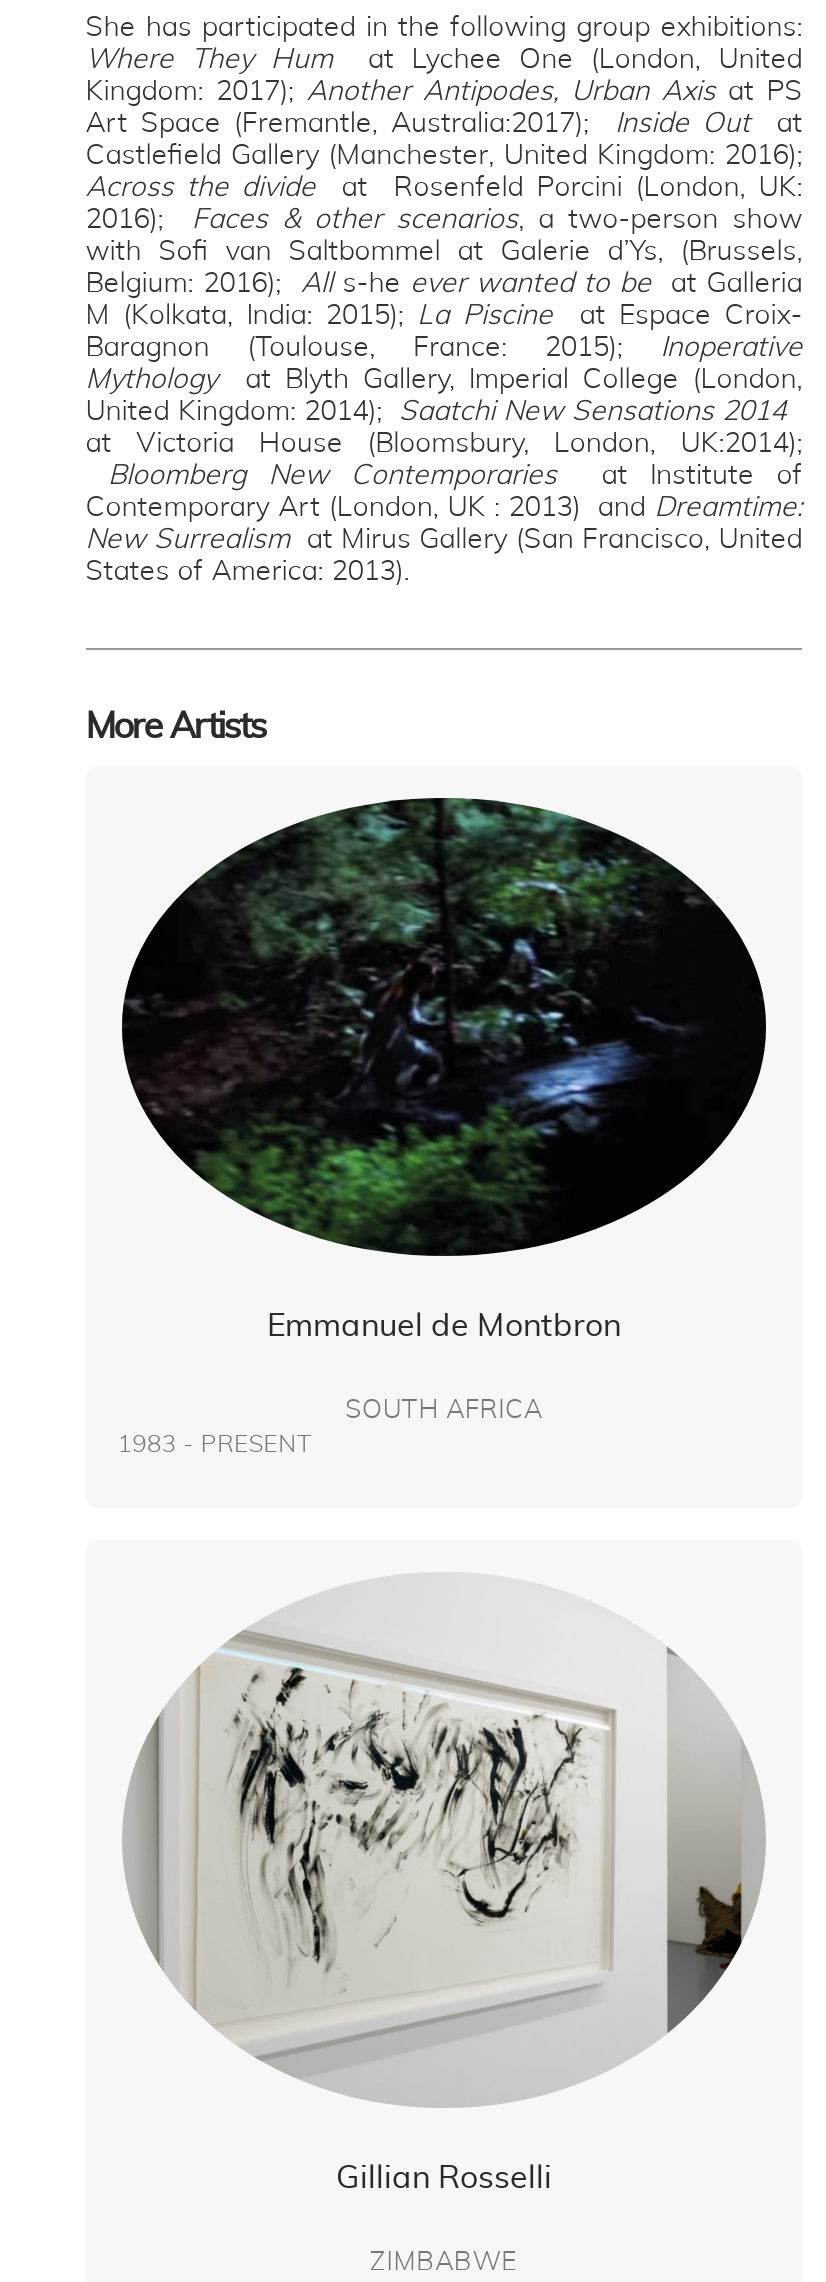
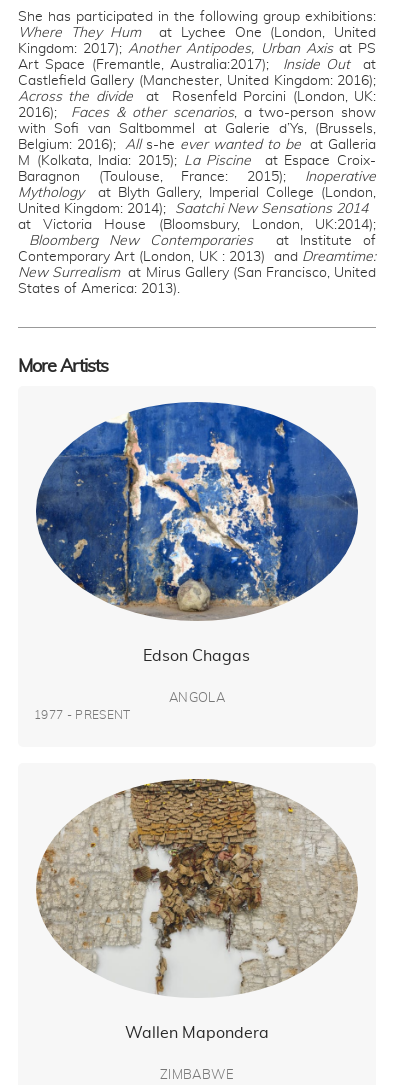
- [image]
+ [image]

- Emmanuel de Montbron
+ Edson Chagas

- SOUTH AFRICA
- 1983 - PRESENT
+ ANGOLA
+ 1977 - PRESENT

- [image]
+ [image]

- Gillian Rosselli
+ Wallen Mapondera
